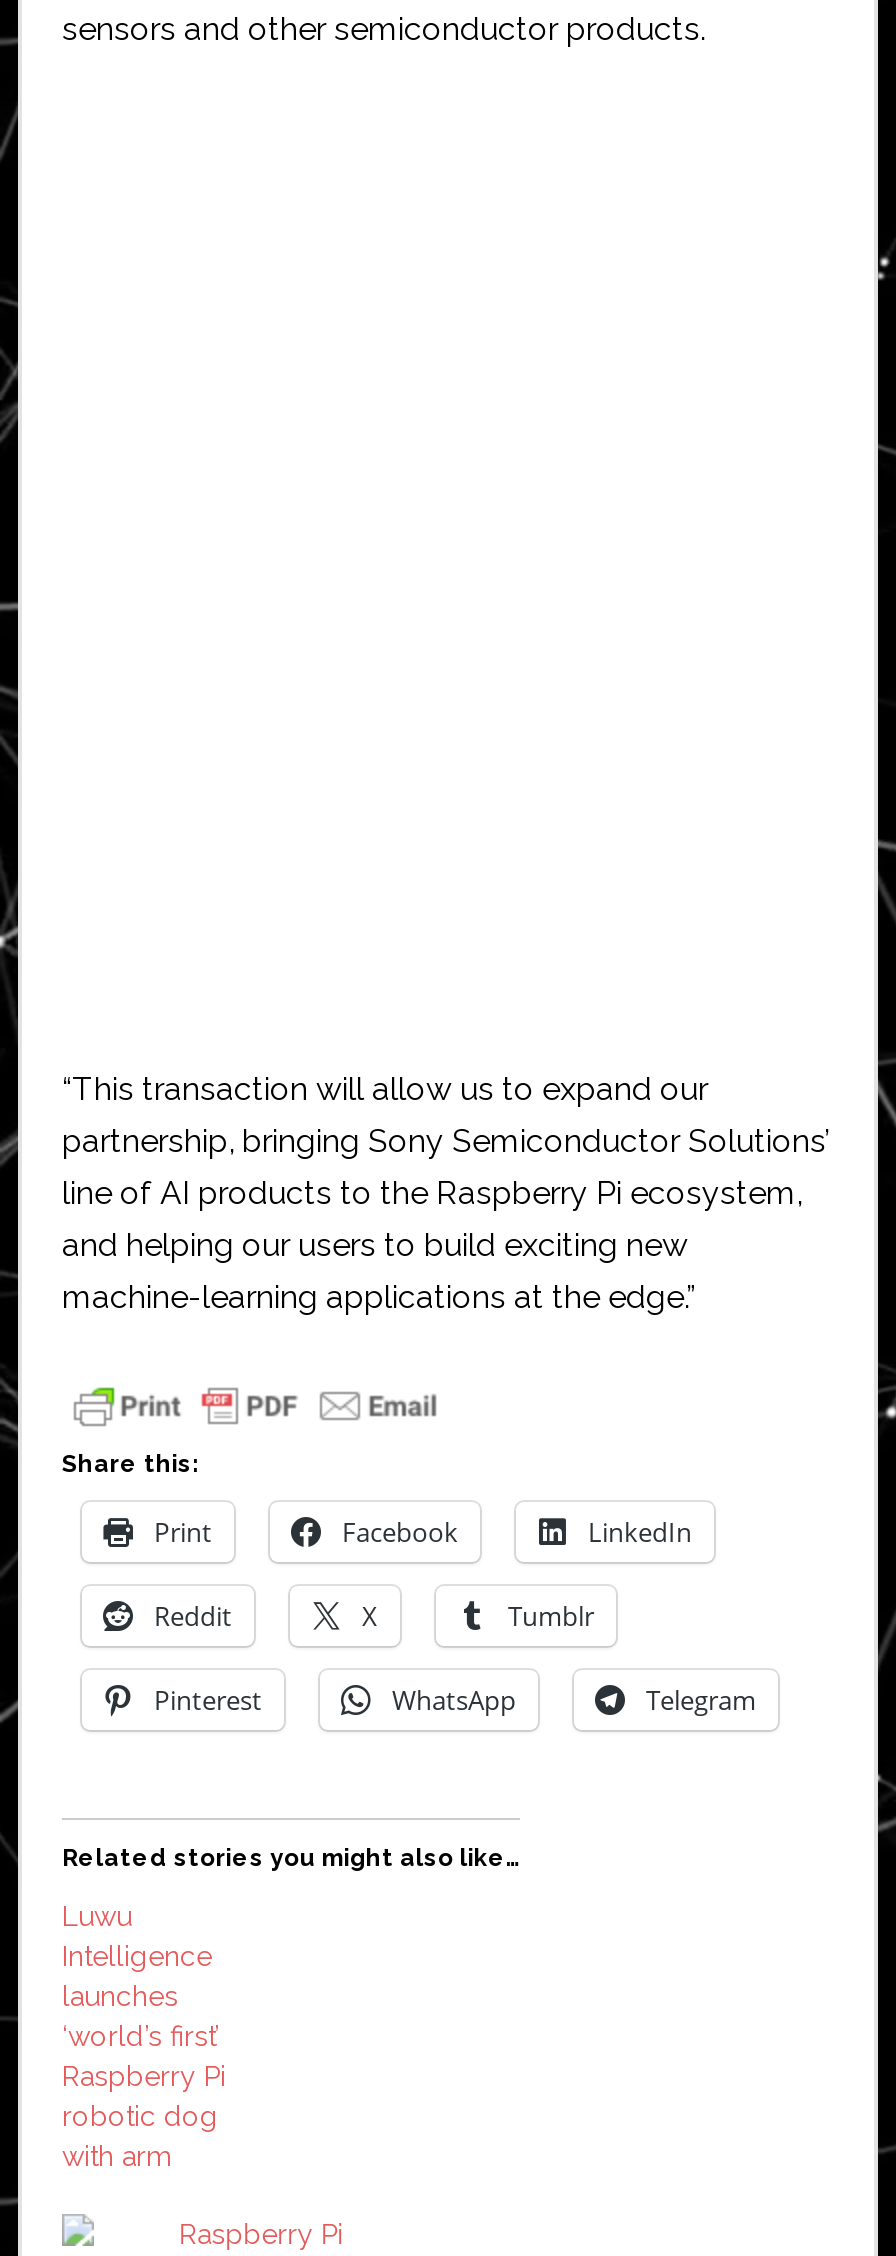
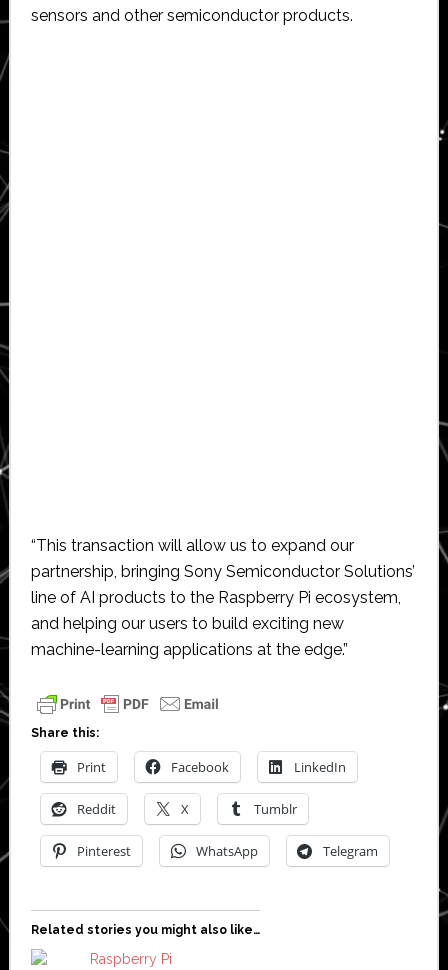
- Luwu
- Intelligence
- launches
- ‘world’s first’
- Raspberry Pi
- robotic dog
- with arm
